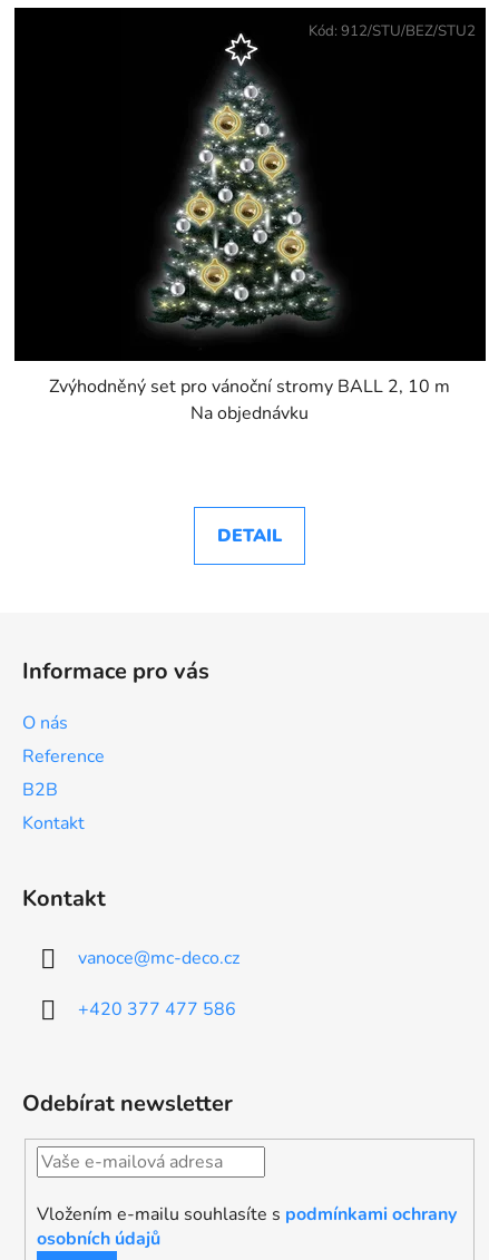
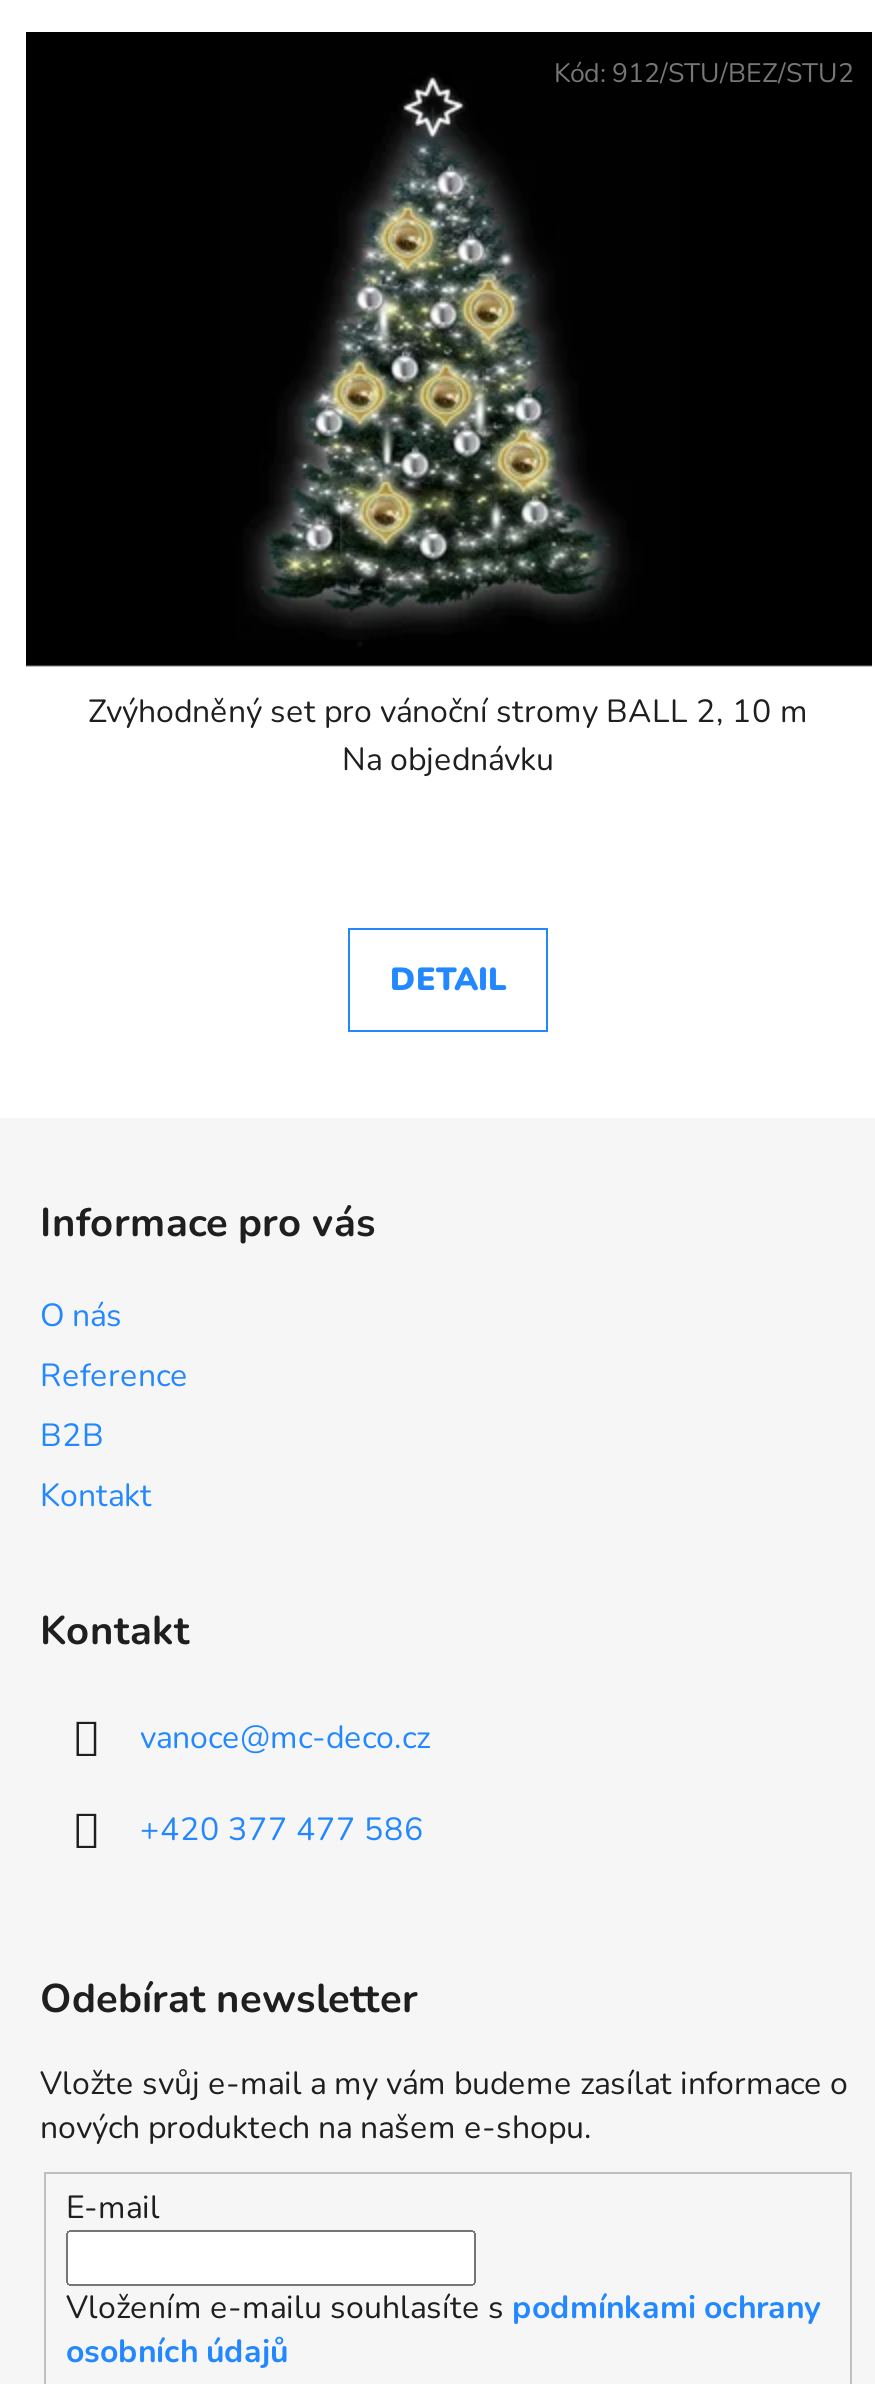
+ Vložte svůj e-mail a my vám budeme zasílat informace o
+ nových produktech na našem e-shopu.
+ E-mail
